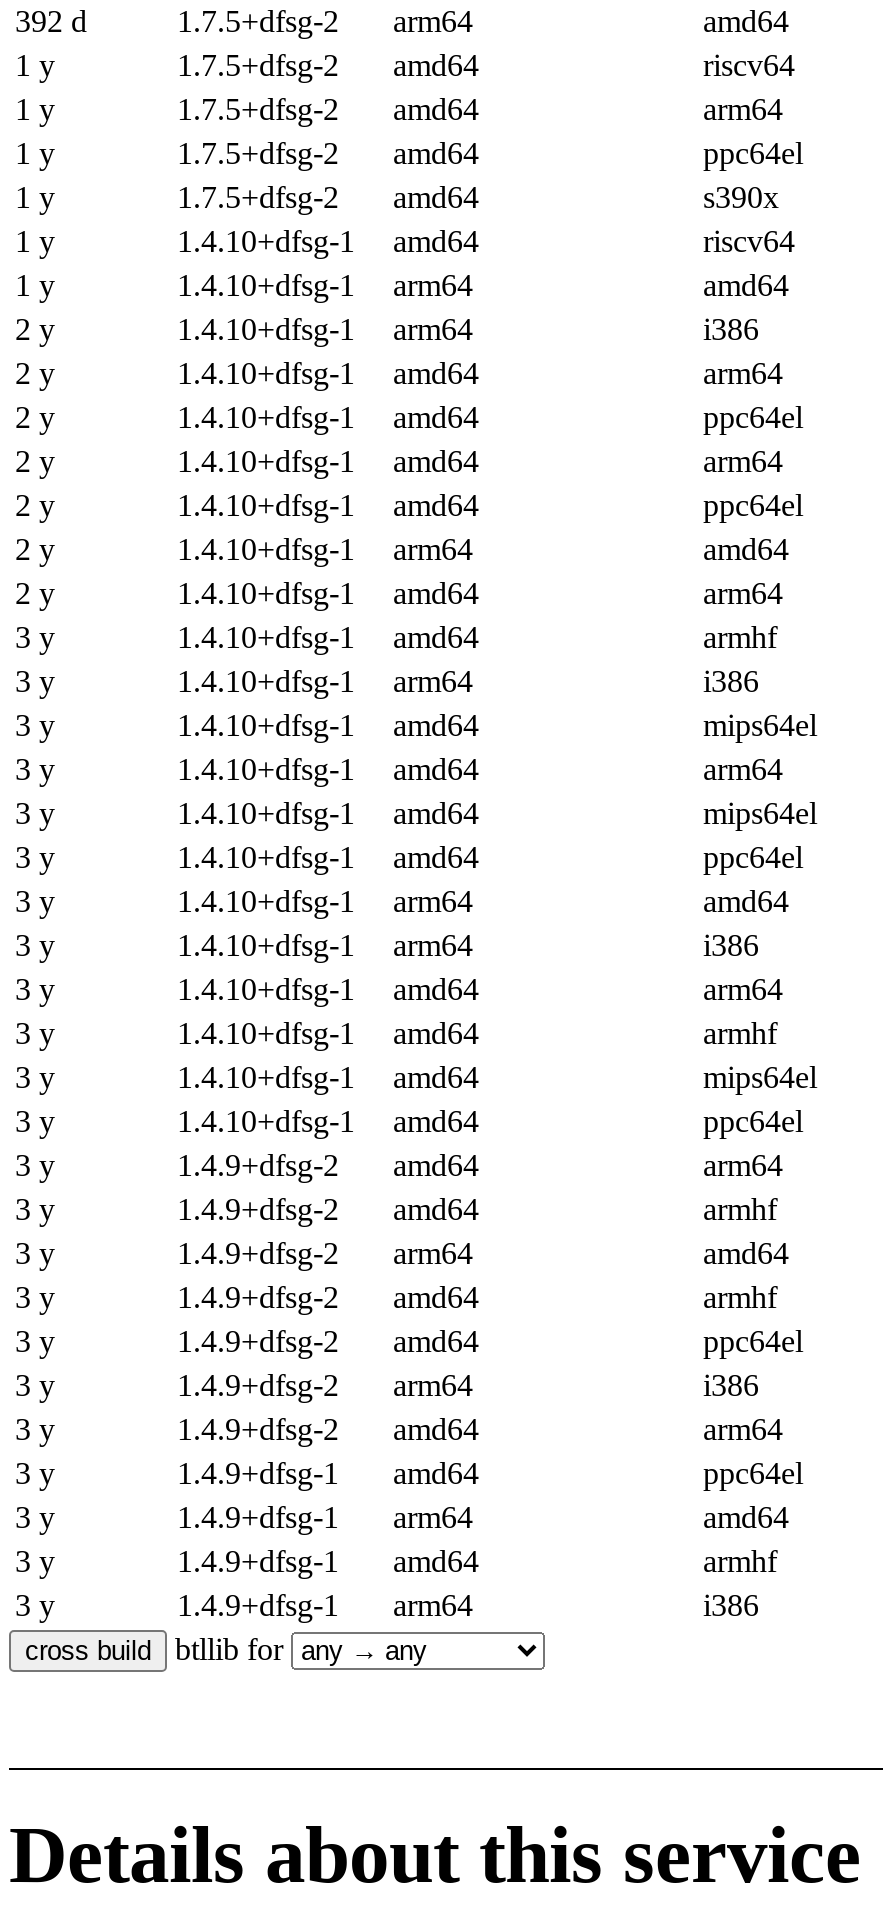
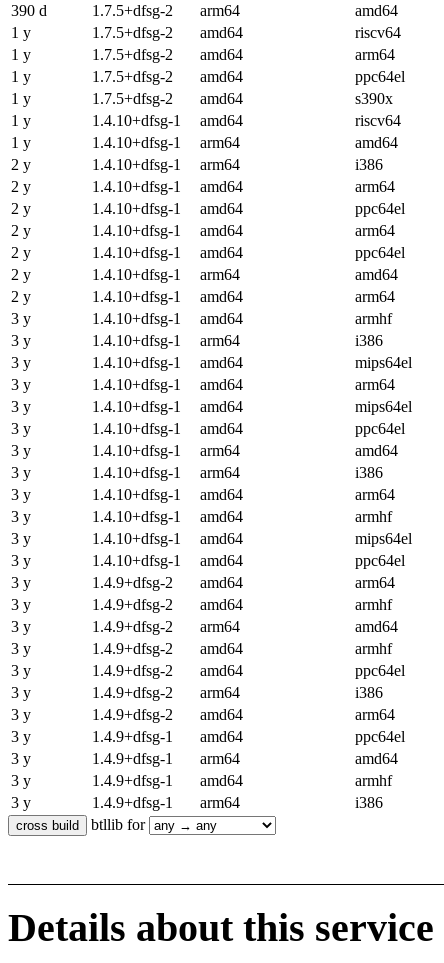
- 392 d
+ 390 d
